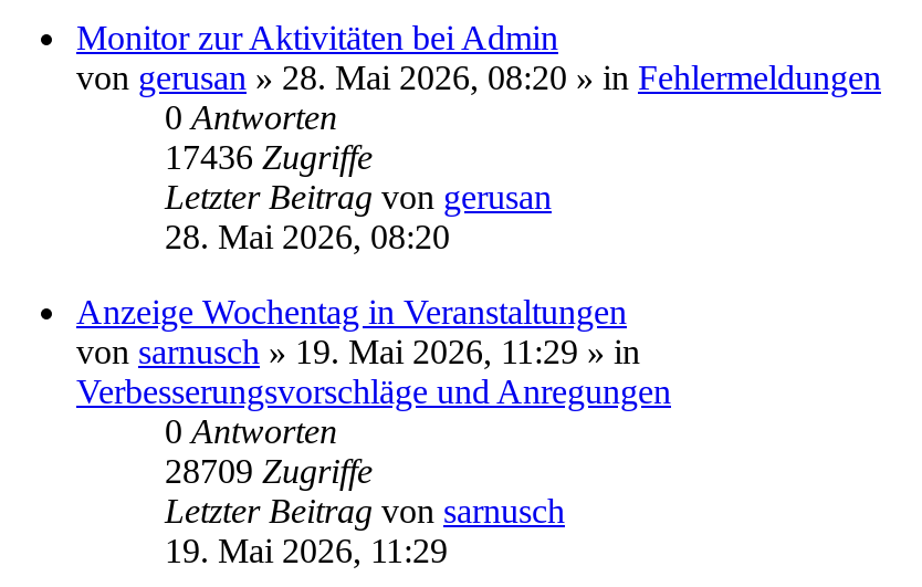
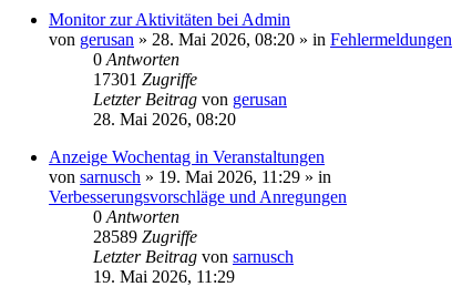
- 17436 Zugriffe
+ 17301 Zugriffe

- 28709 Zugriffe
+ 28589 Zugriffe
